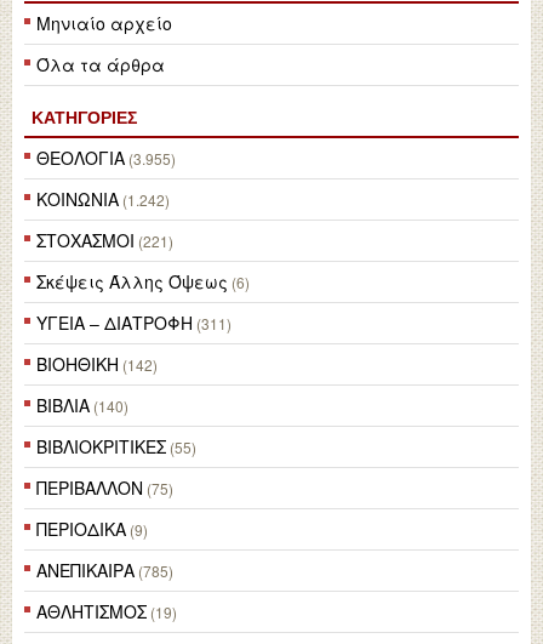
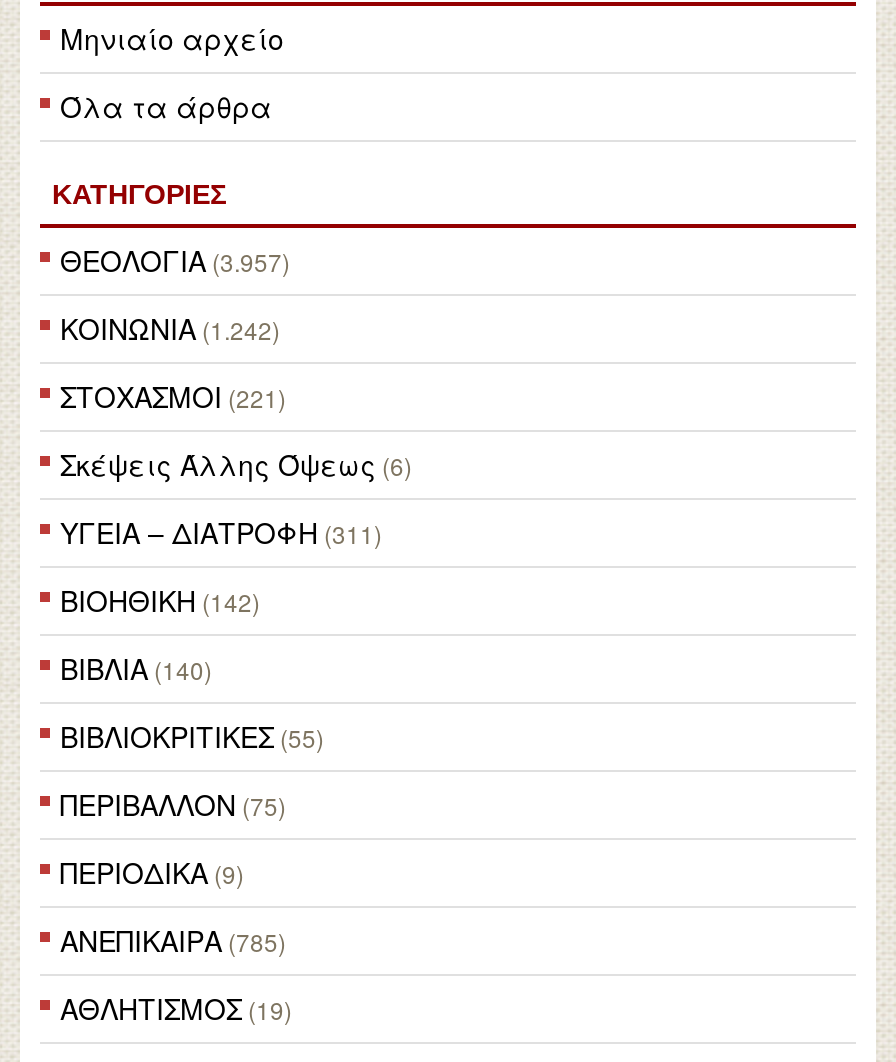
- ΘΕΟΛΟΓΙΑ (3.955)
+ ΘΕΟΛΟΓΙΑ (3.957)
